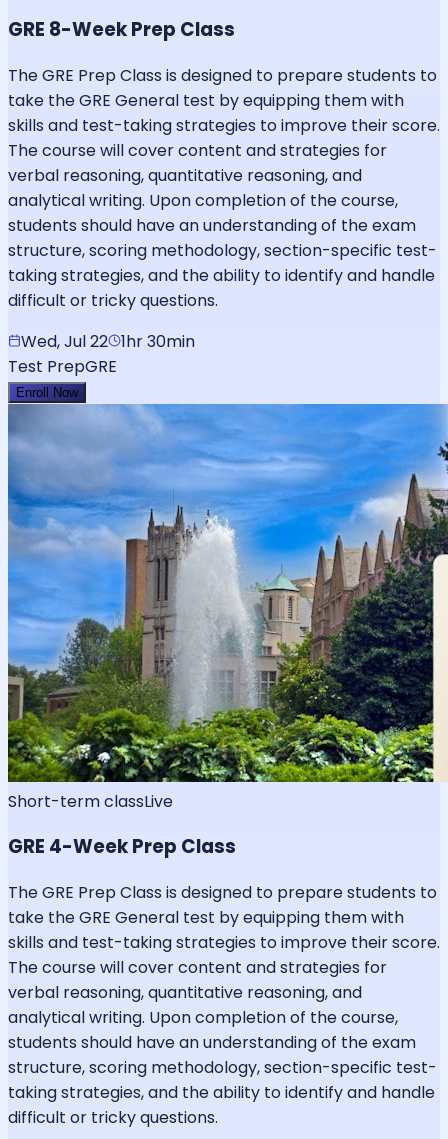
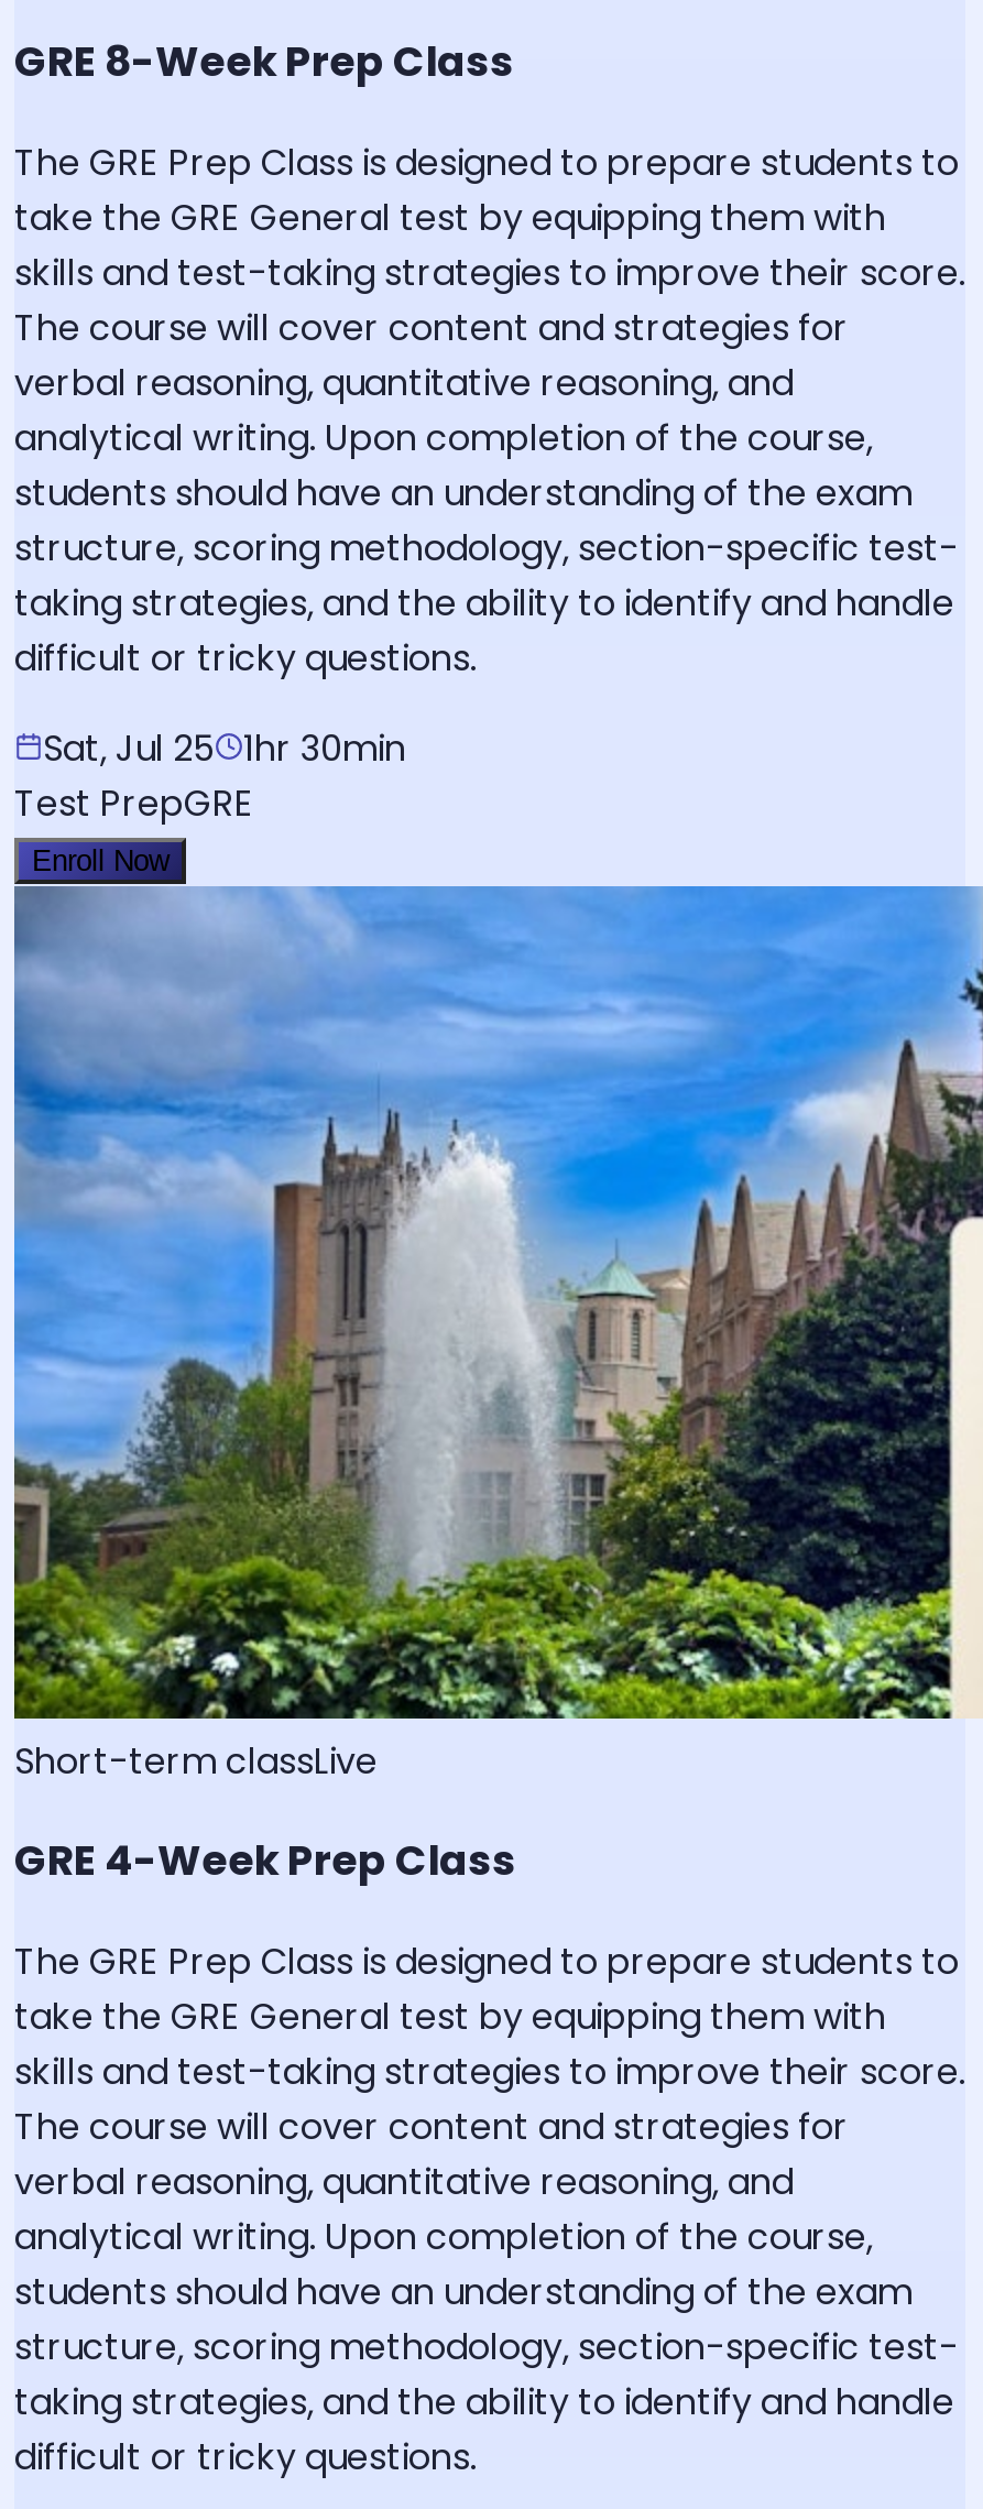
- Wed, Jul 22 1hr 30min
+ Sat, Jul 25 1hr 30min
